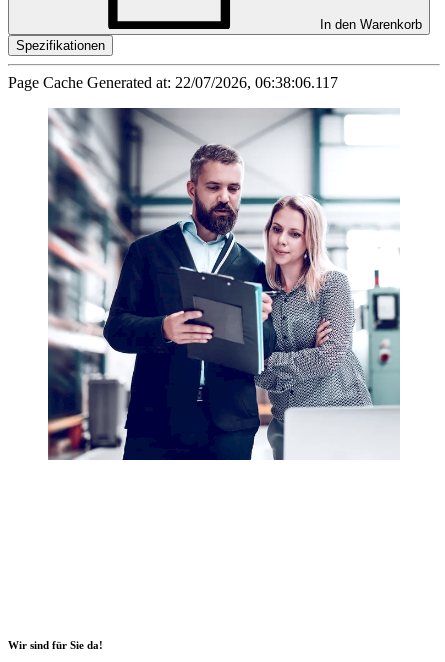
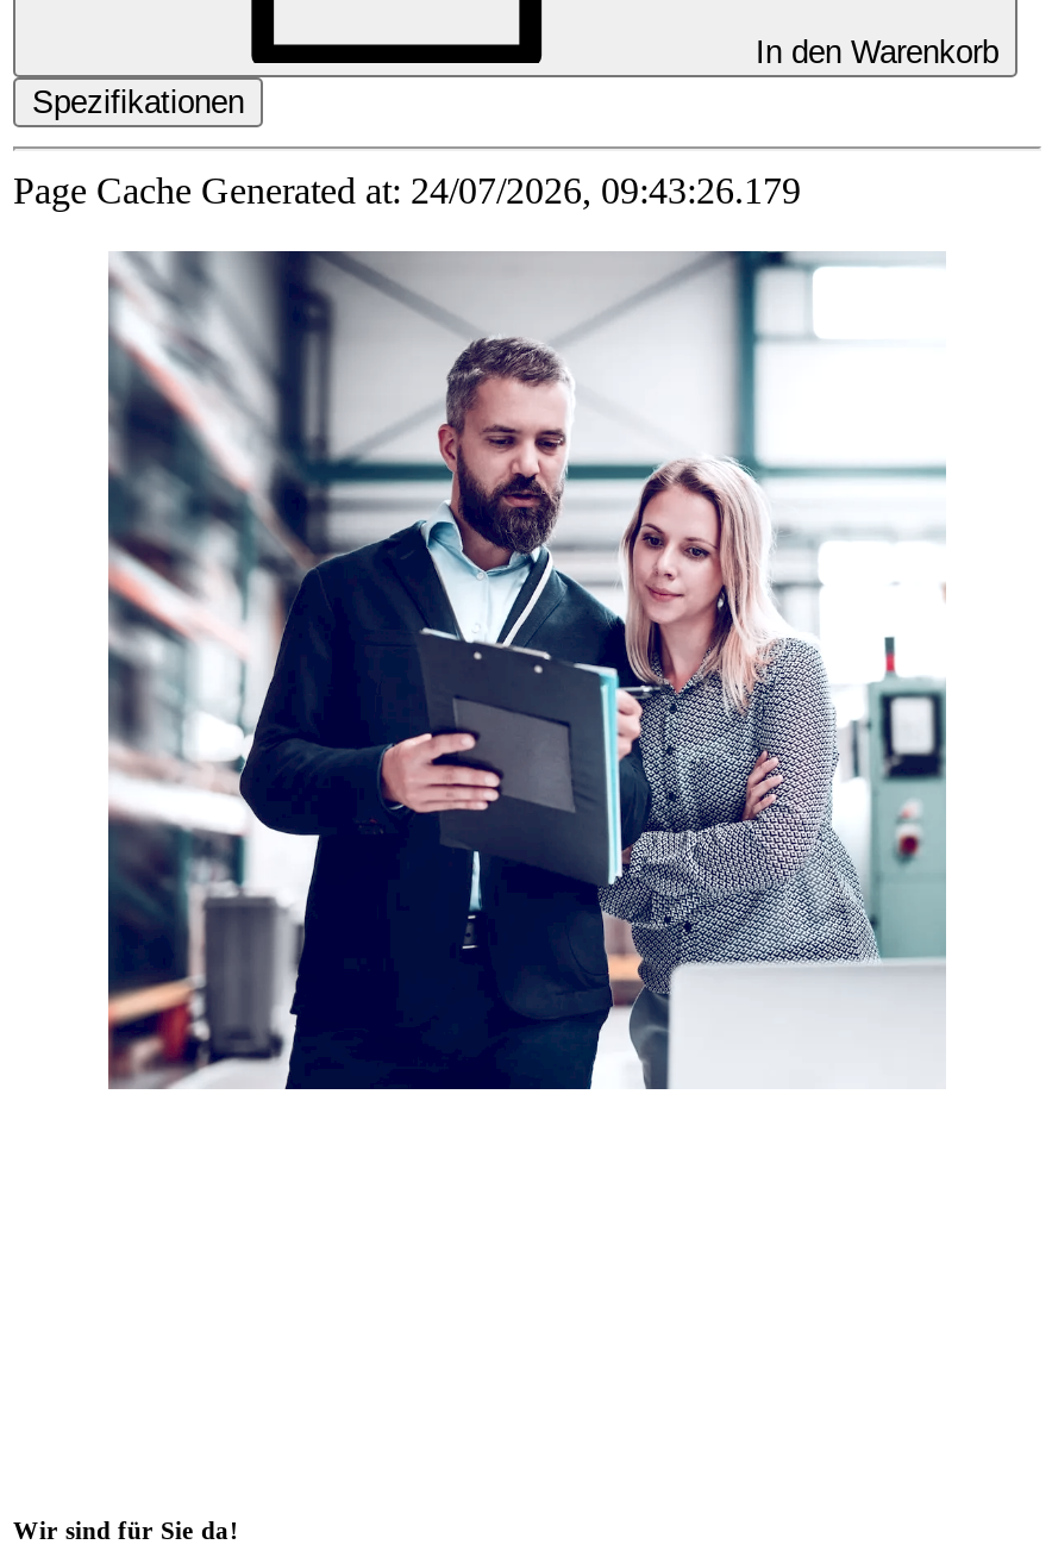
- Page Cache Generated at: 22/07/2026, 06:38:06.117
+ Page Cache Generated at: 24/07/2026, 09:43:26.179
